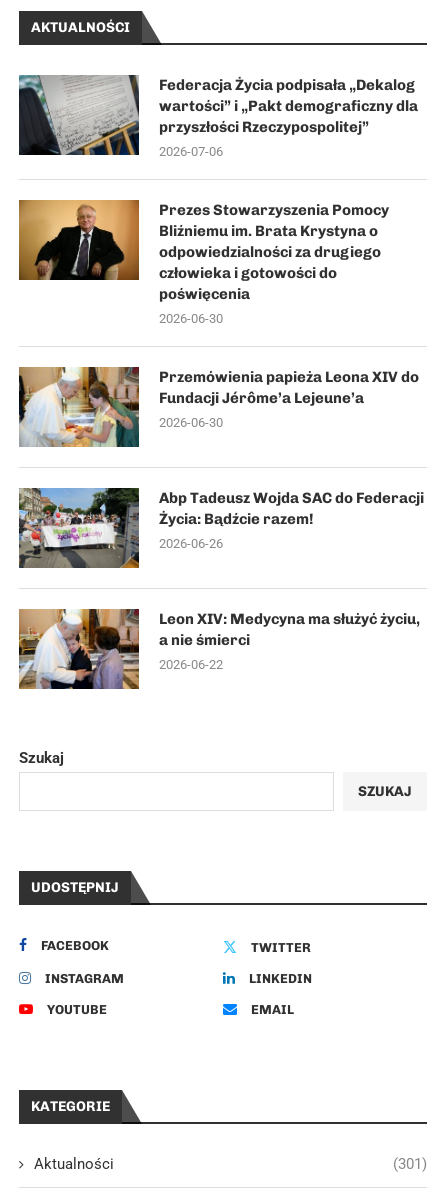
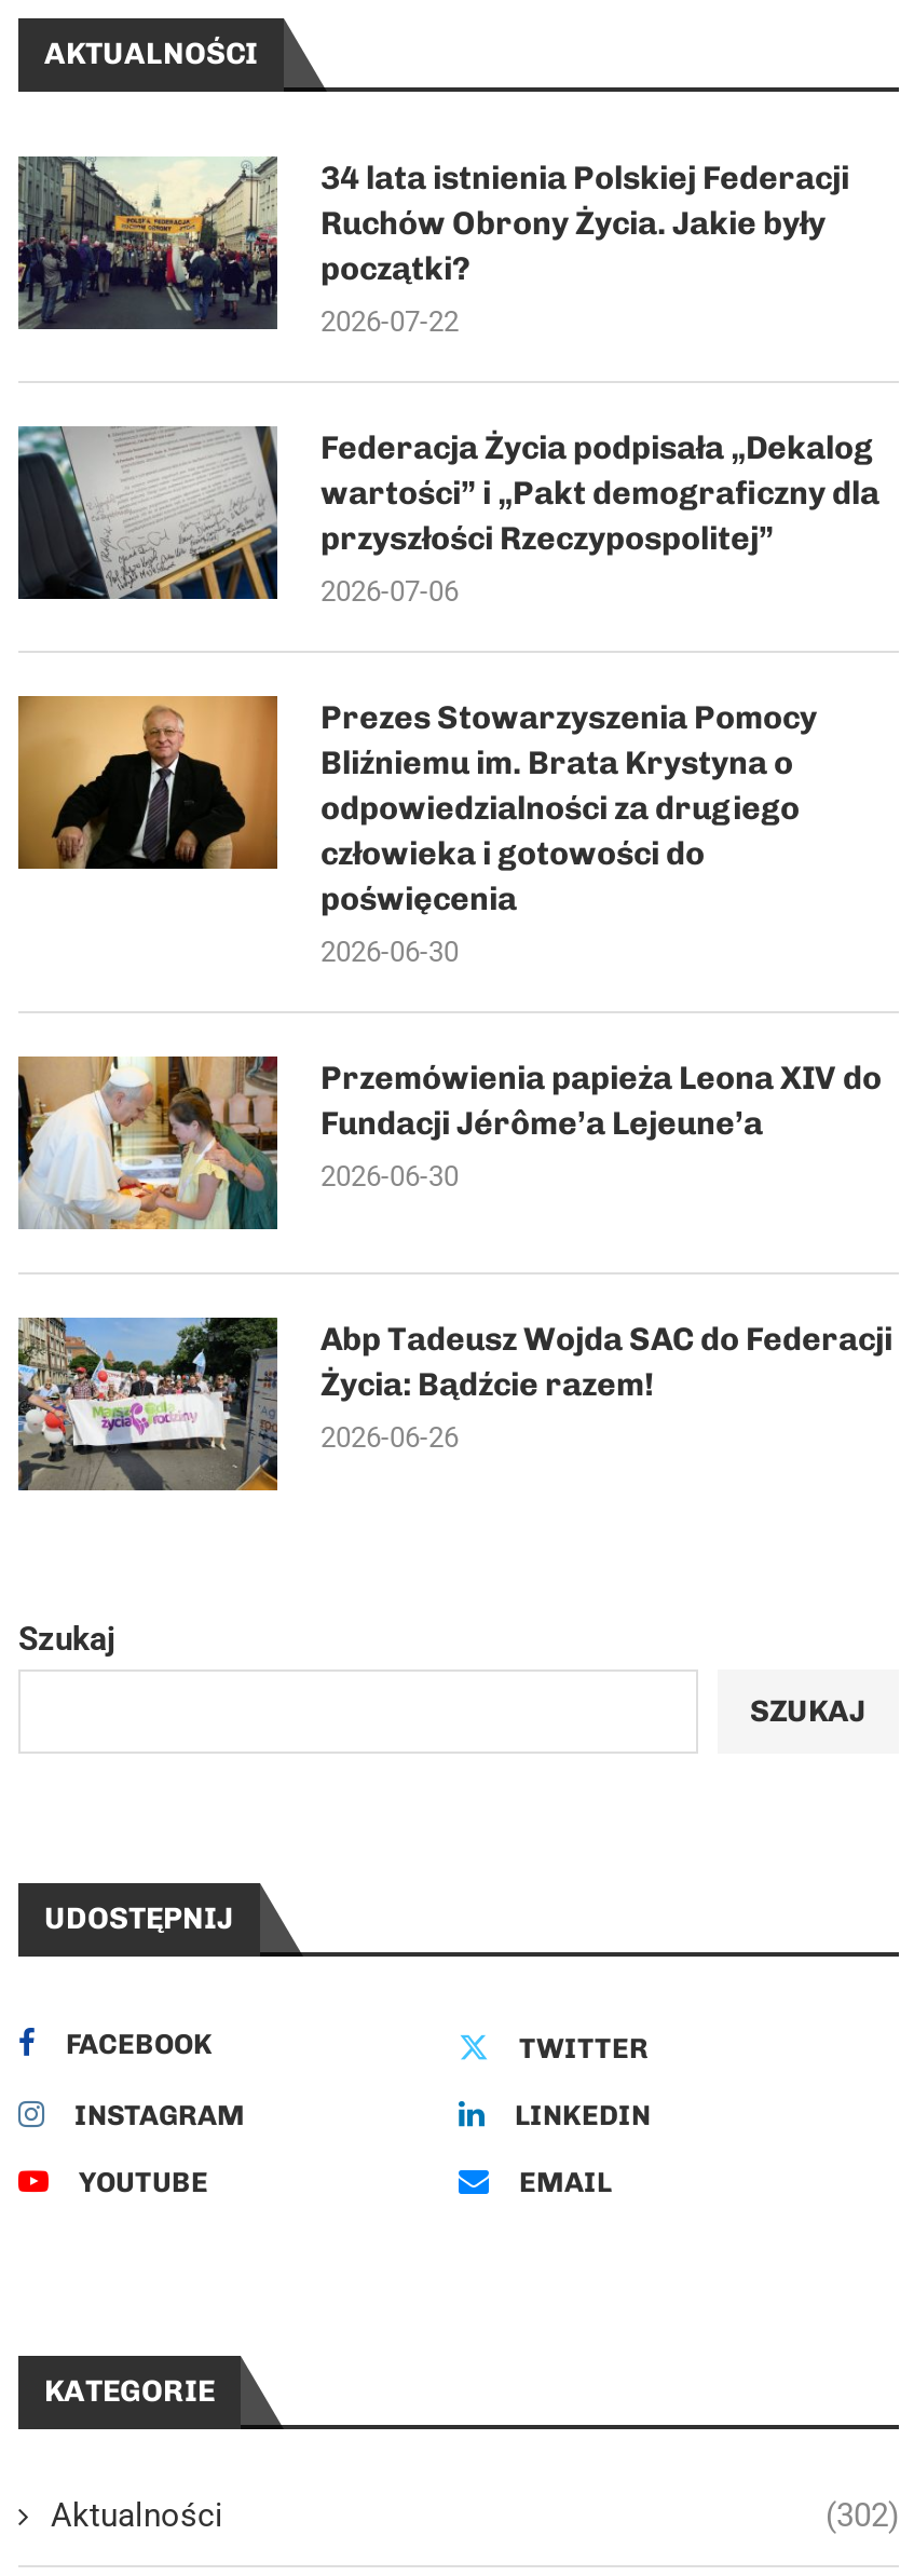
+ [image]
+ 34 lata istnienia Polskiej Federacji
+ Ruchów Obrony Życia. Jakie były
+ początki?
+ 2026-07-22

moved down: [image] | Federacja Życia podpisała „Dekalog | wartości” i „Pakt demograficzny dla | ... | Życia: Bądźcie razem! | 2026-06-26

- [image]
- Leon XIV: Medycyna ma służyć życiu,
- a nie śmierci
- 2026-06-22

- (301)
+ (302)
